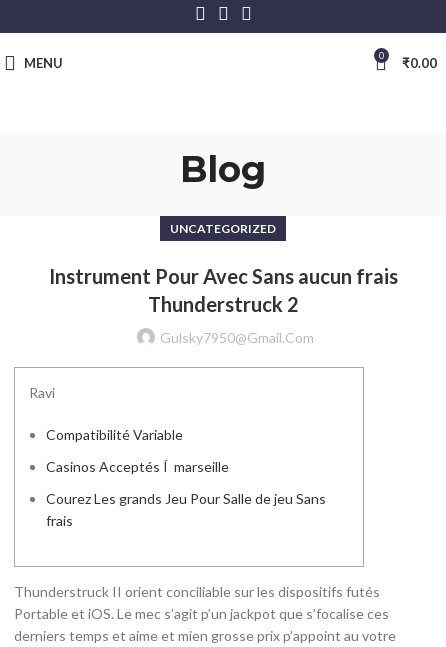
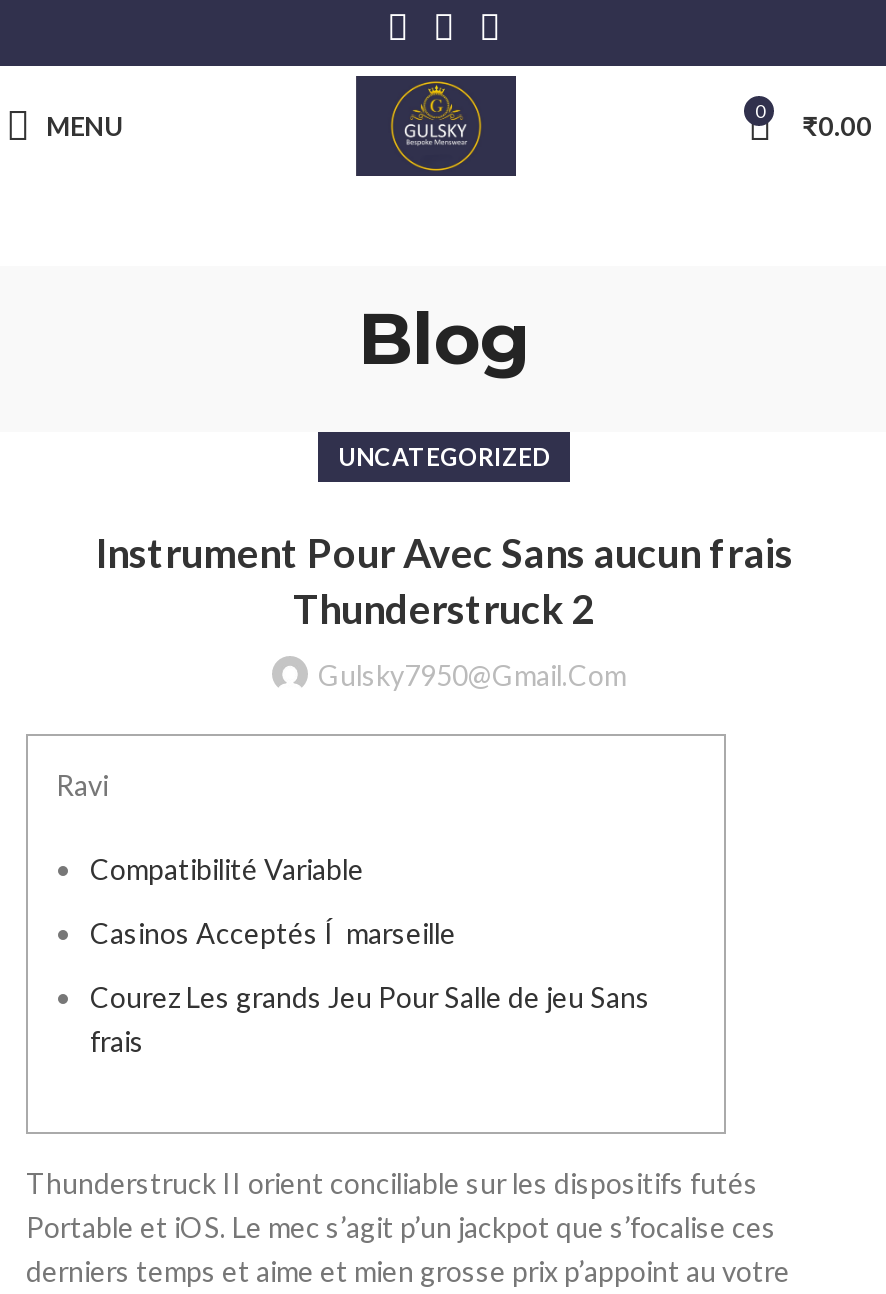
+ [image]
